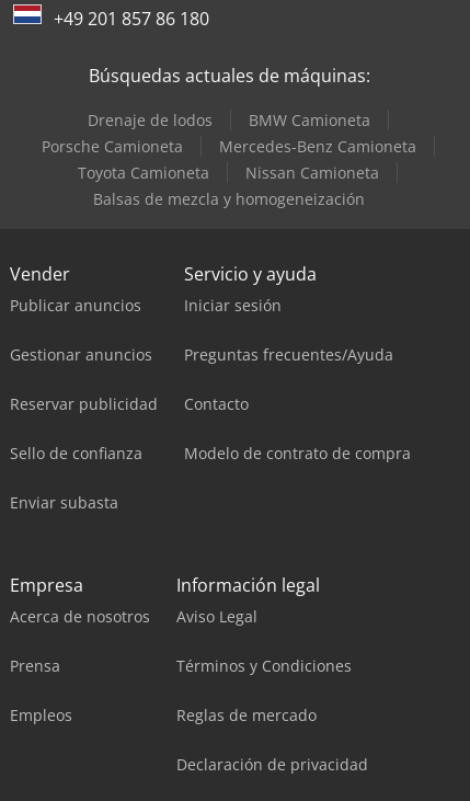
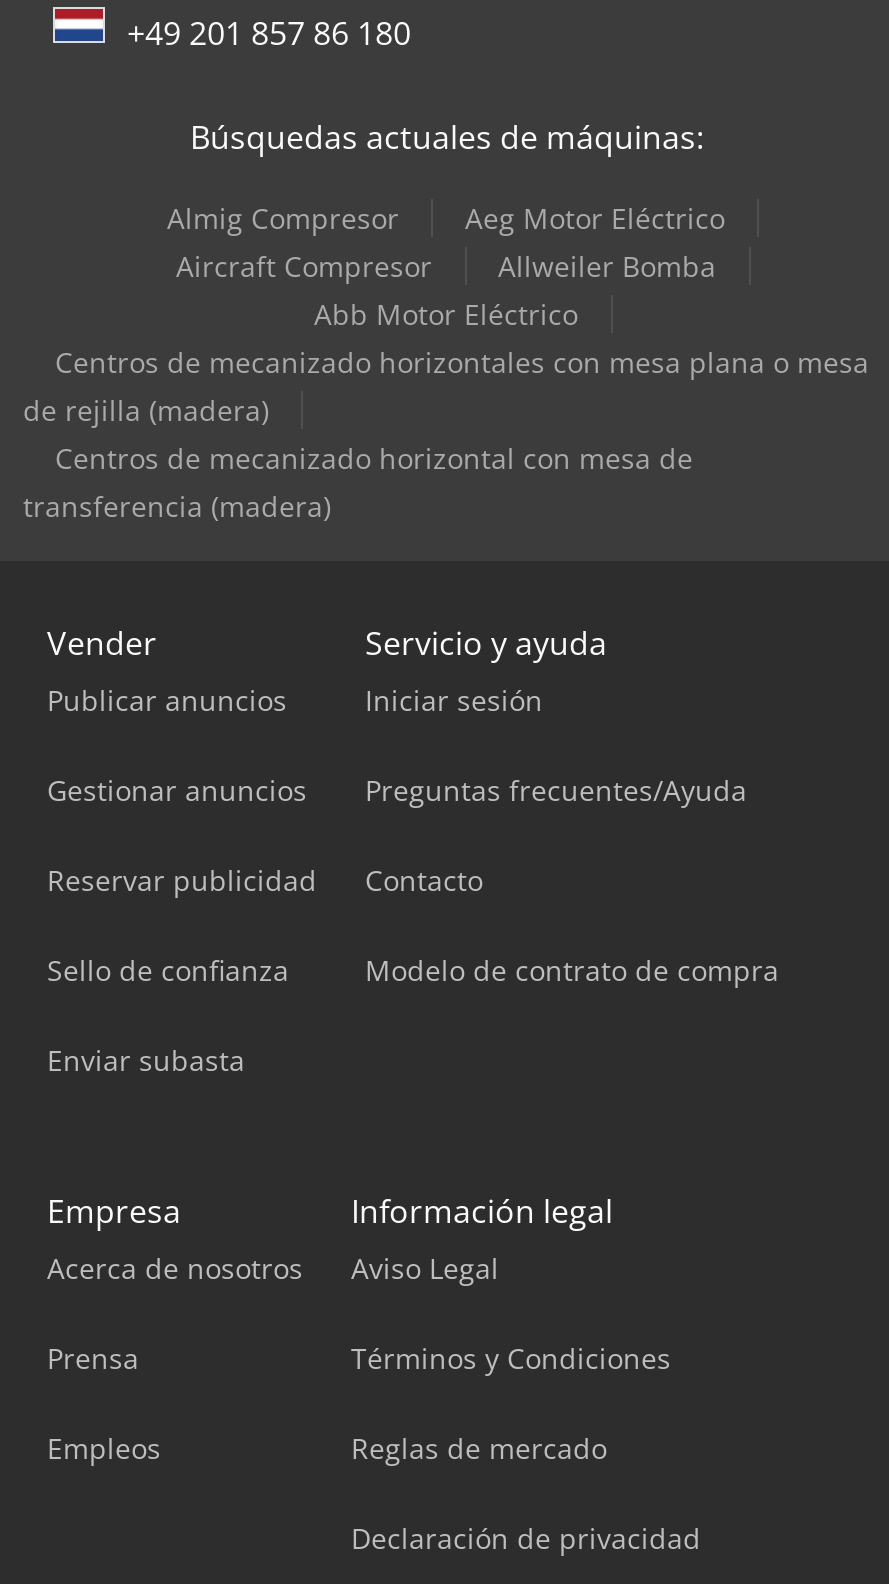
- Drenaje de lodos
- BMW Camioneta
- Porsche Camioneta
- Mercedes-Benz Camioneta
- Toyota Camioneta
- Nissan Camioneta
- Balsas de mezcla y homogeneización
+ Almig Compresor
+ Aeg Motor Eléctrico
+ Aircraft Compresor
+ Allweiler Bomba
+ Abb Motor Eléctrico
+ Centros de mecanizado horizontales con mesa plana o mesa
+ de rejilla (madera)
+ Centros de mecanizado horizontal con mesa de
+ transferencia (madera)
